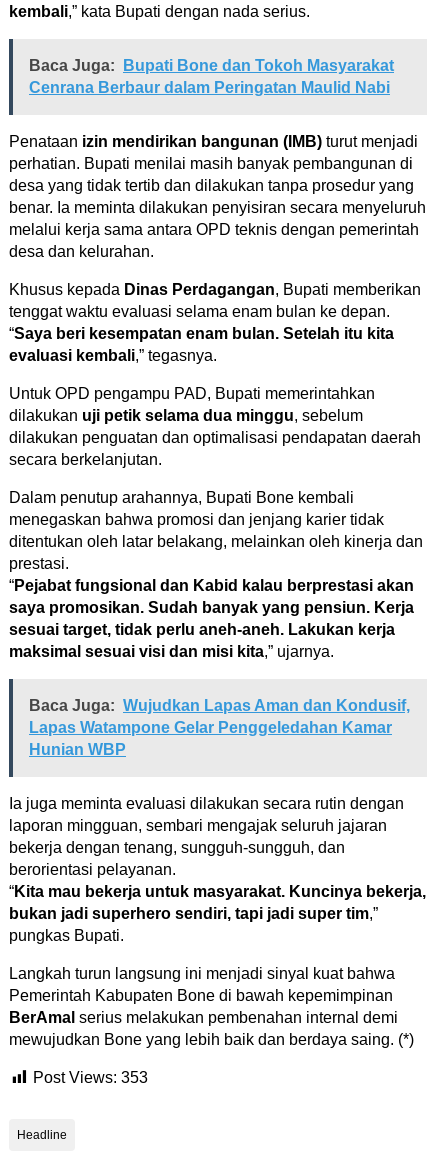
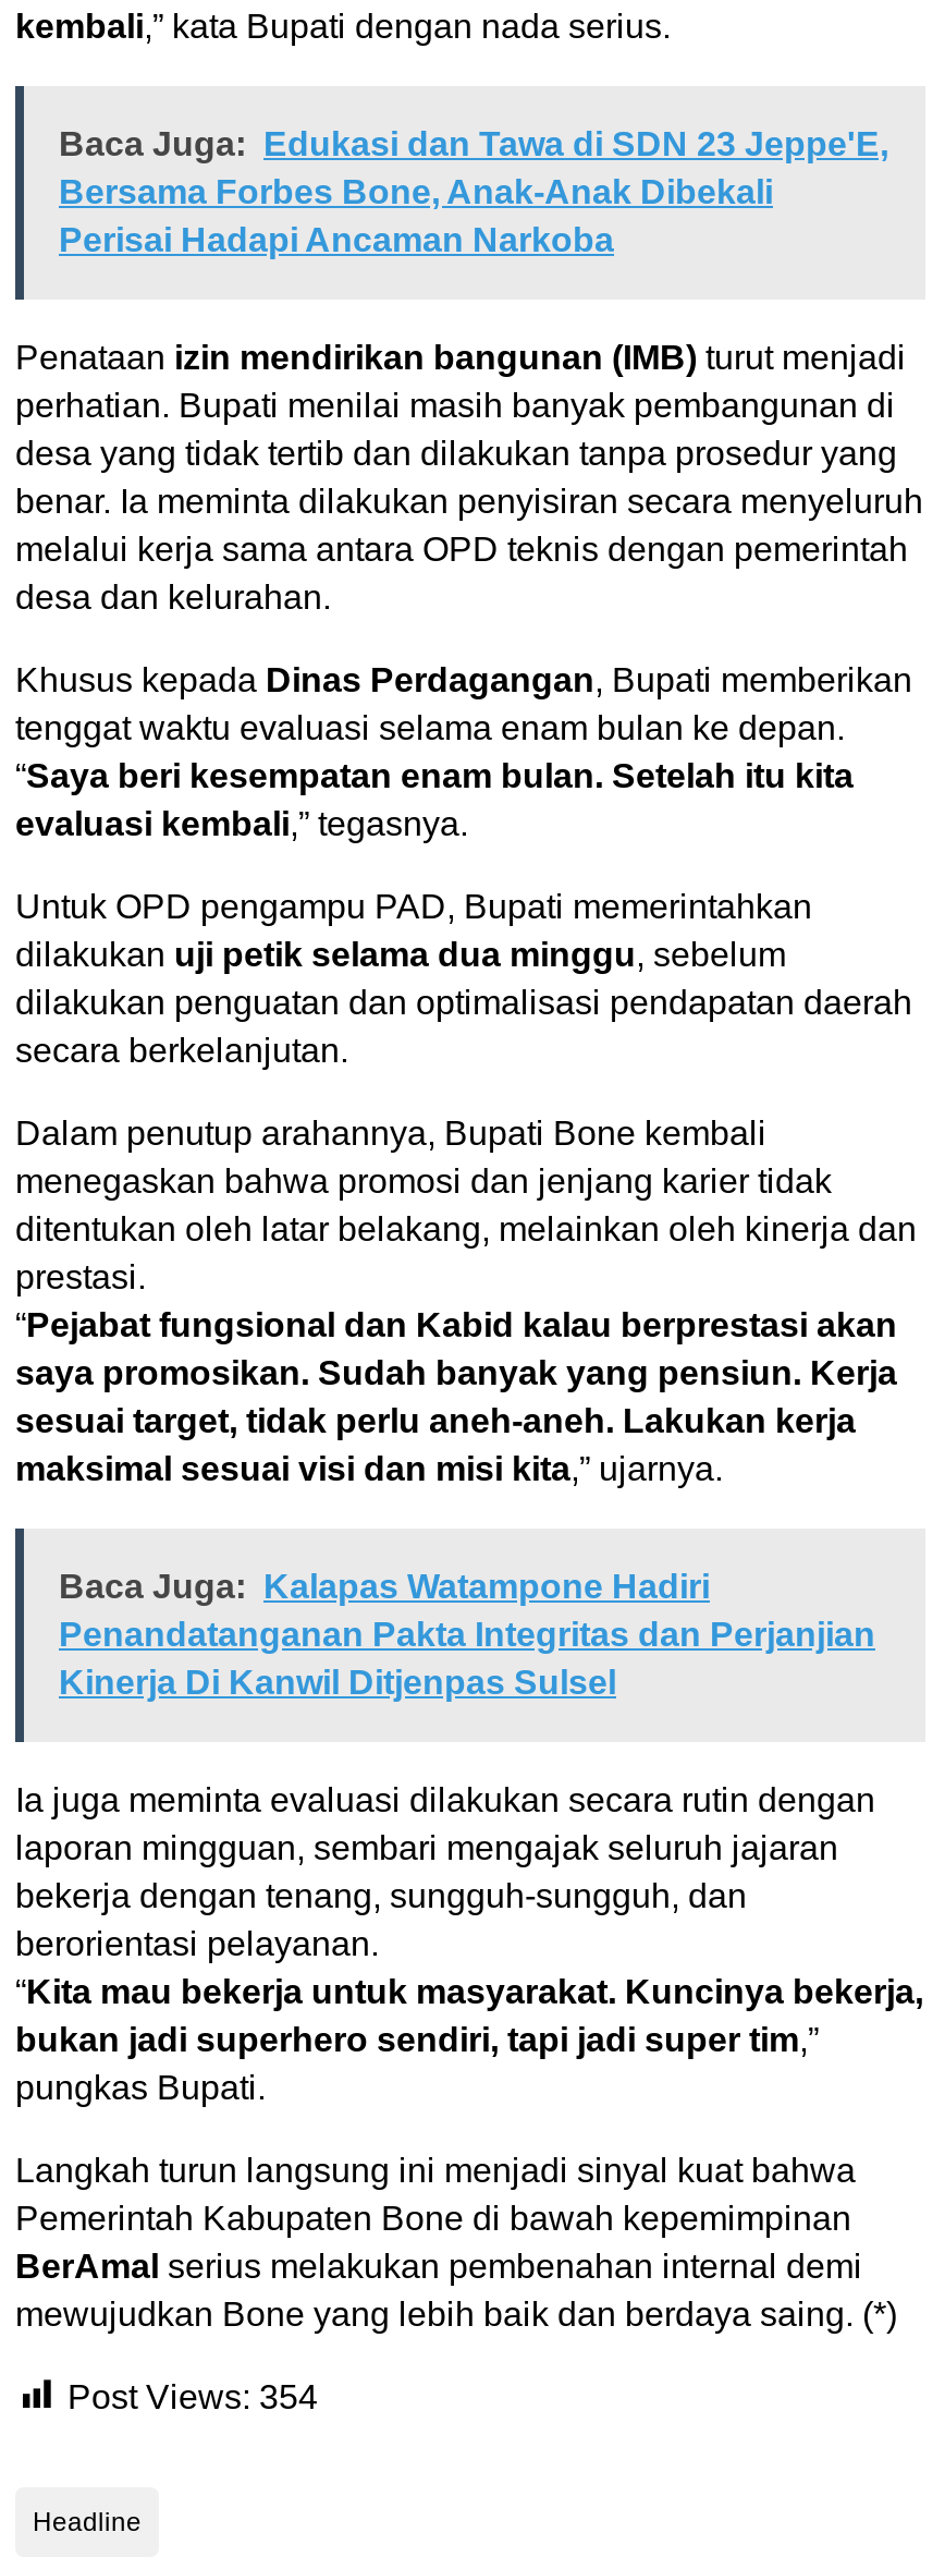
- Baca Juga: Bupati Bone dan Tokoh Masyarakat
- Cenrana Berbaur dalam Peringatan Maulid Nabi
+ Baca Juga: Edukasi dan Tawa di SDN 23 Jeppe'E,
+ Bersama Forbes Bone, Anak-Anak Dibekali
+ Perisai Hadapi Ancaman Narkoba

- Baca Juga: Wujudkan Lapas Aman dan Kondusif,
- Lapas Watampone Gelar Penggeledahan Kamar
- Hunian WBP
+ Baca Juga: Kalapas Watampone Hadiri
+ Penandatanganan Pakta Integritas dan Perjanjian
+ Kinerja Di Kanwil Ditjenpas Sulsel

- Post Views: 353
+ Post Views: 354
